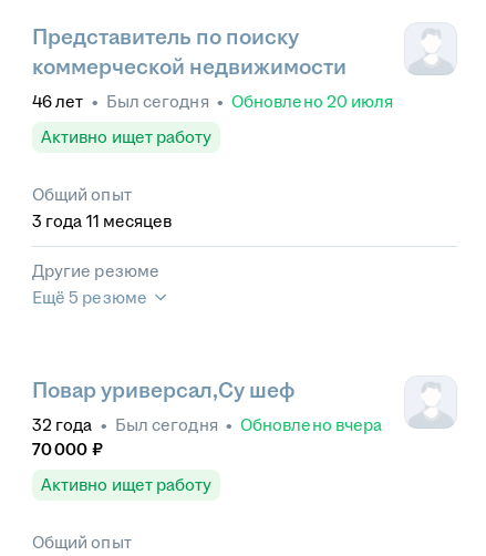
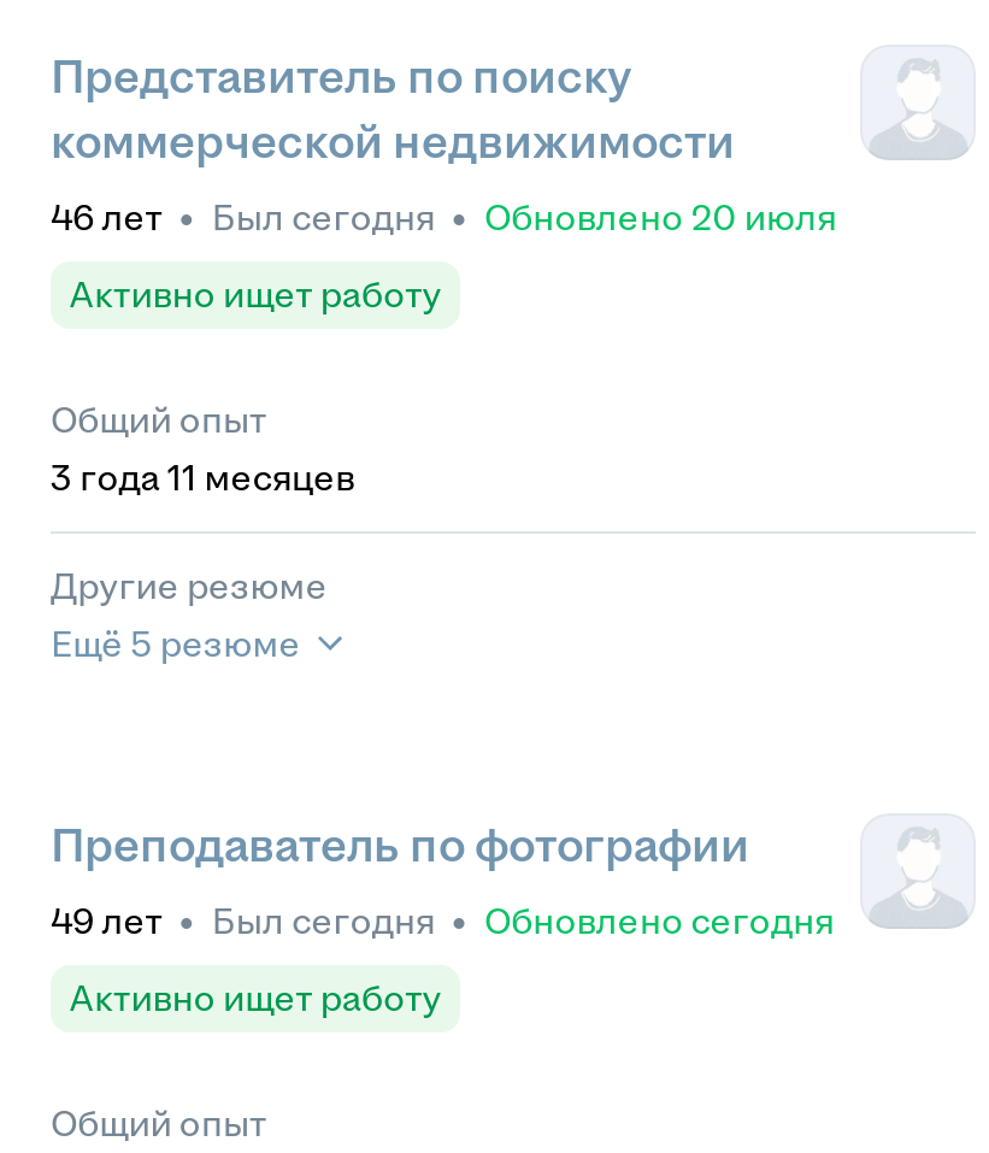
- Повар уриверсал,Су шеф
+ Преподаватель по фотографии

- 32 года • Был сегодня • Обновлено вчера
- 70 000 ₽
+ 49 лет • Был сегодня • Обновлено сегодня
